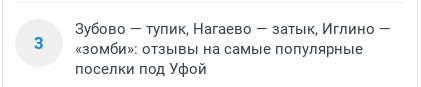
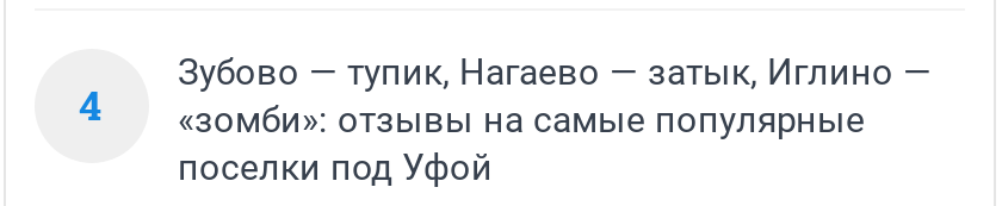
- 3 «зомби»: отзывы на самые популярные
+ 4 «зомби»: отзывы на самые популярные
